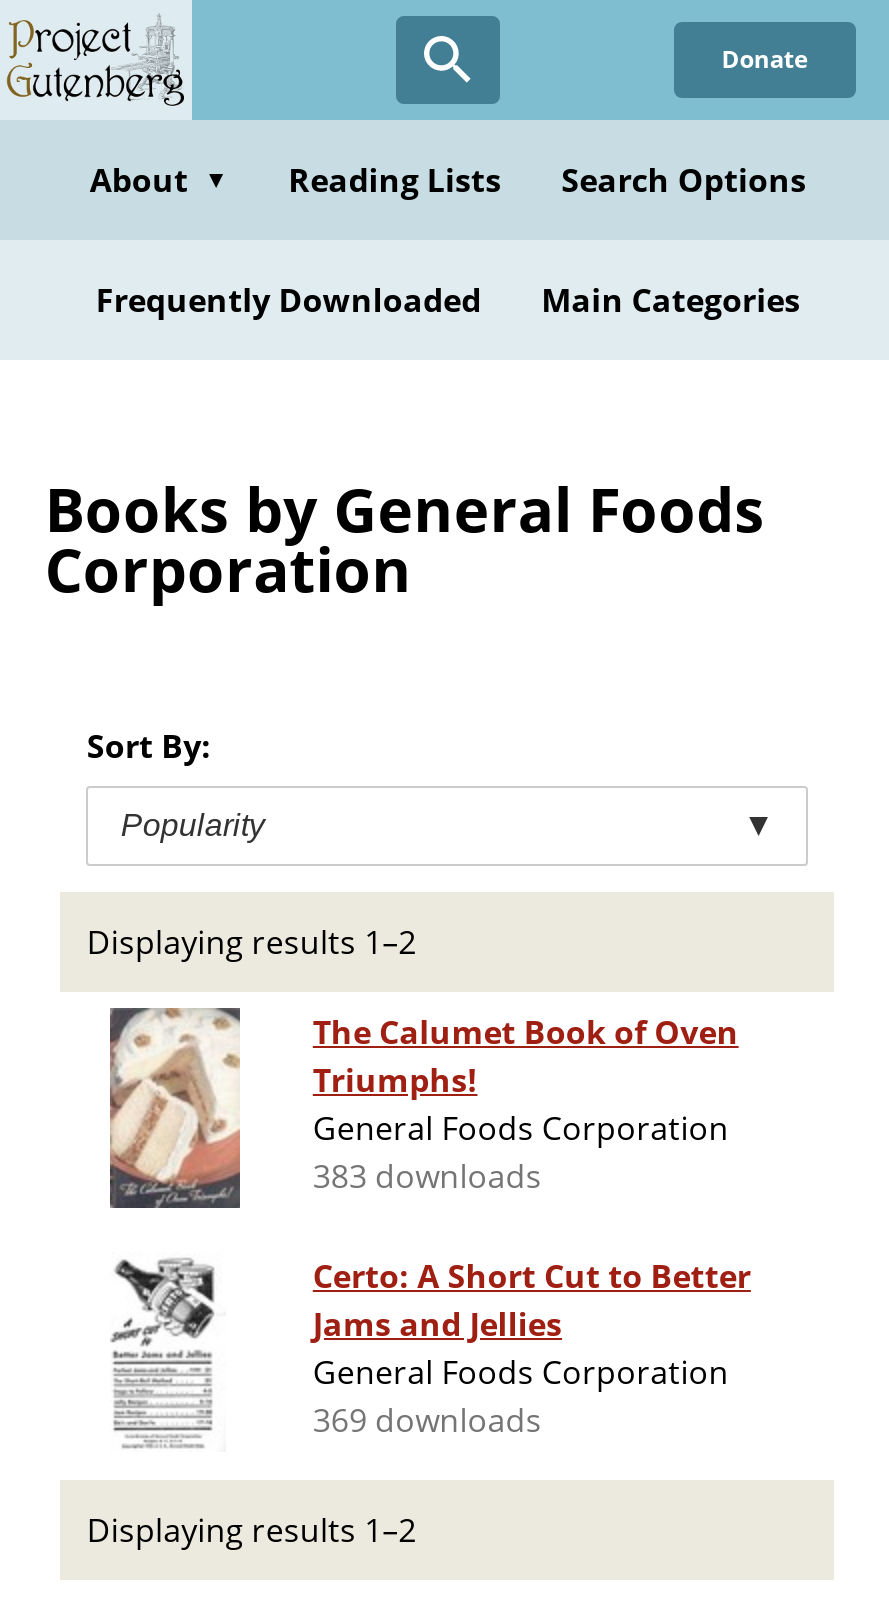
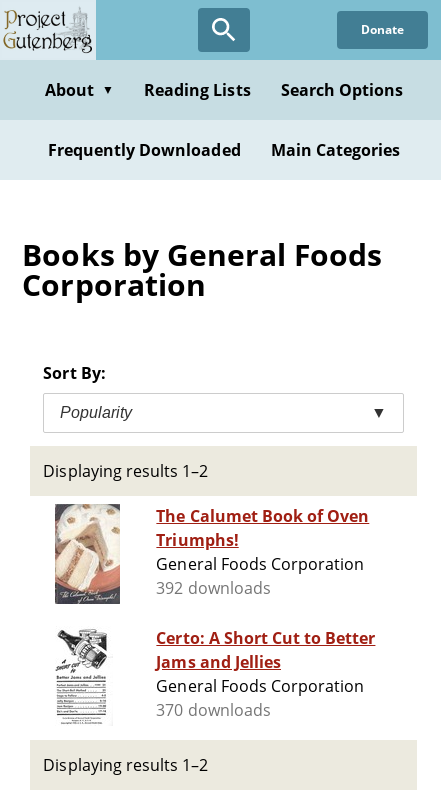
- 383 downloads
+ 392 downloads

- 369 downloads
+ 370 downloads
